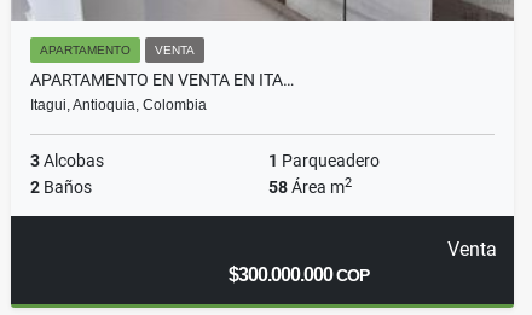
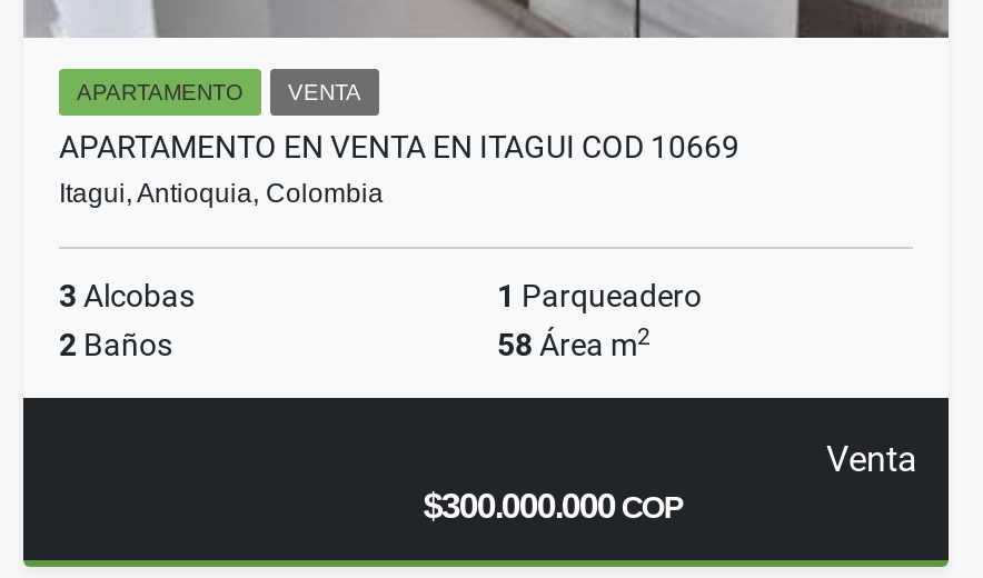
- APARTAMENTO EN VENTA EN ITA…
+ APARTAMENTO EN VENTA EN ITAGUI COD 10669
